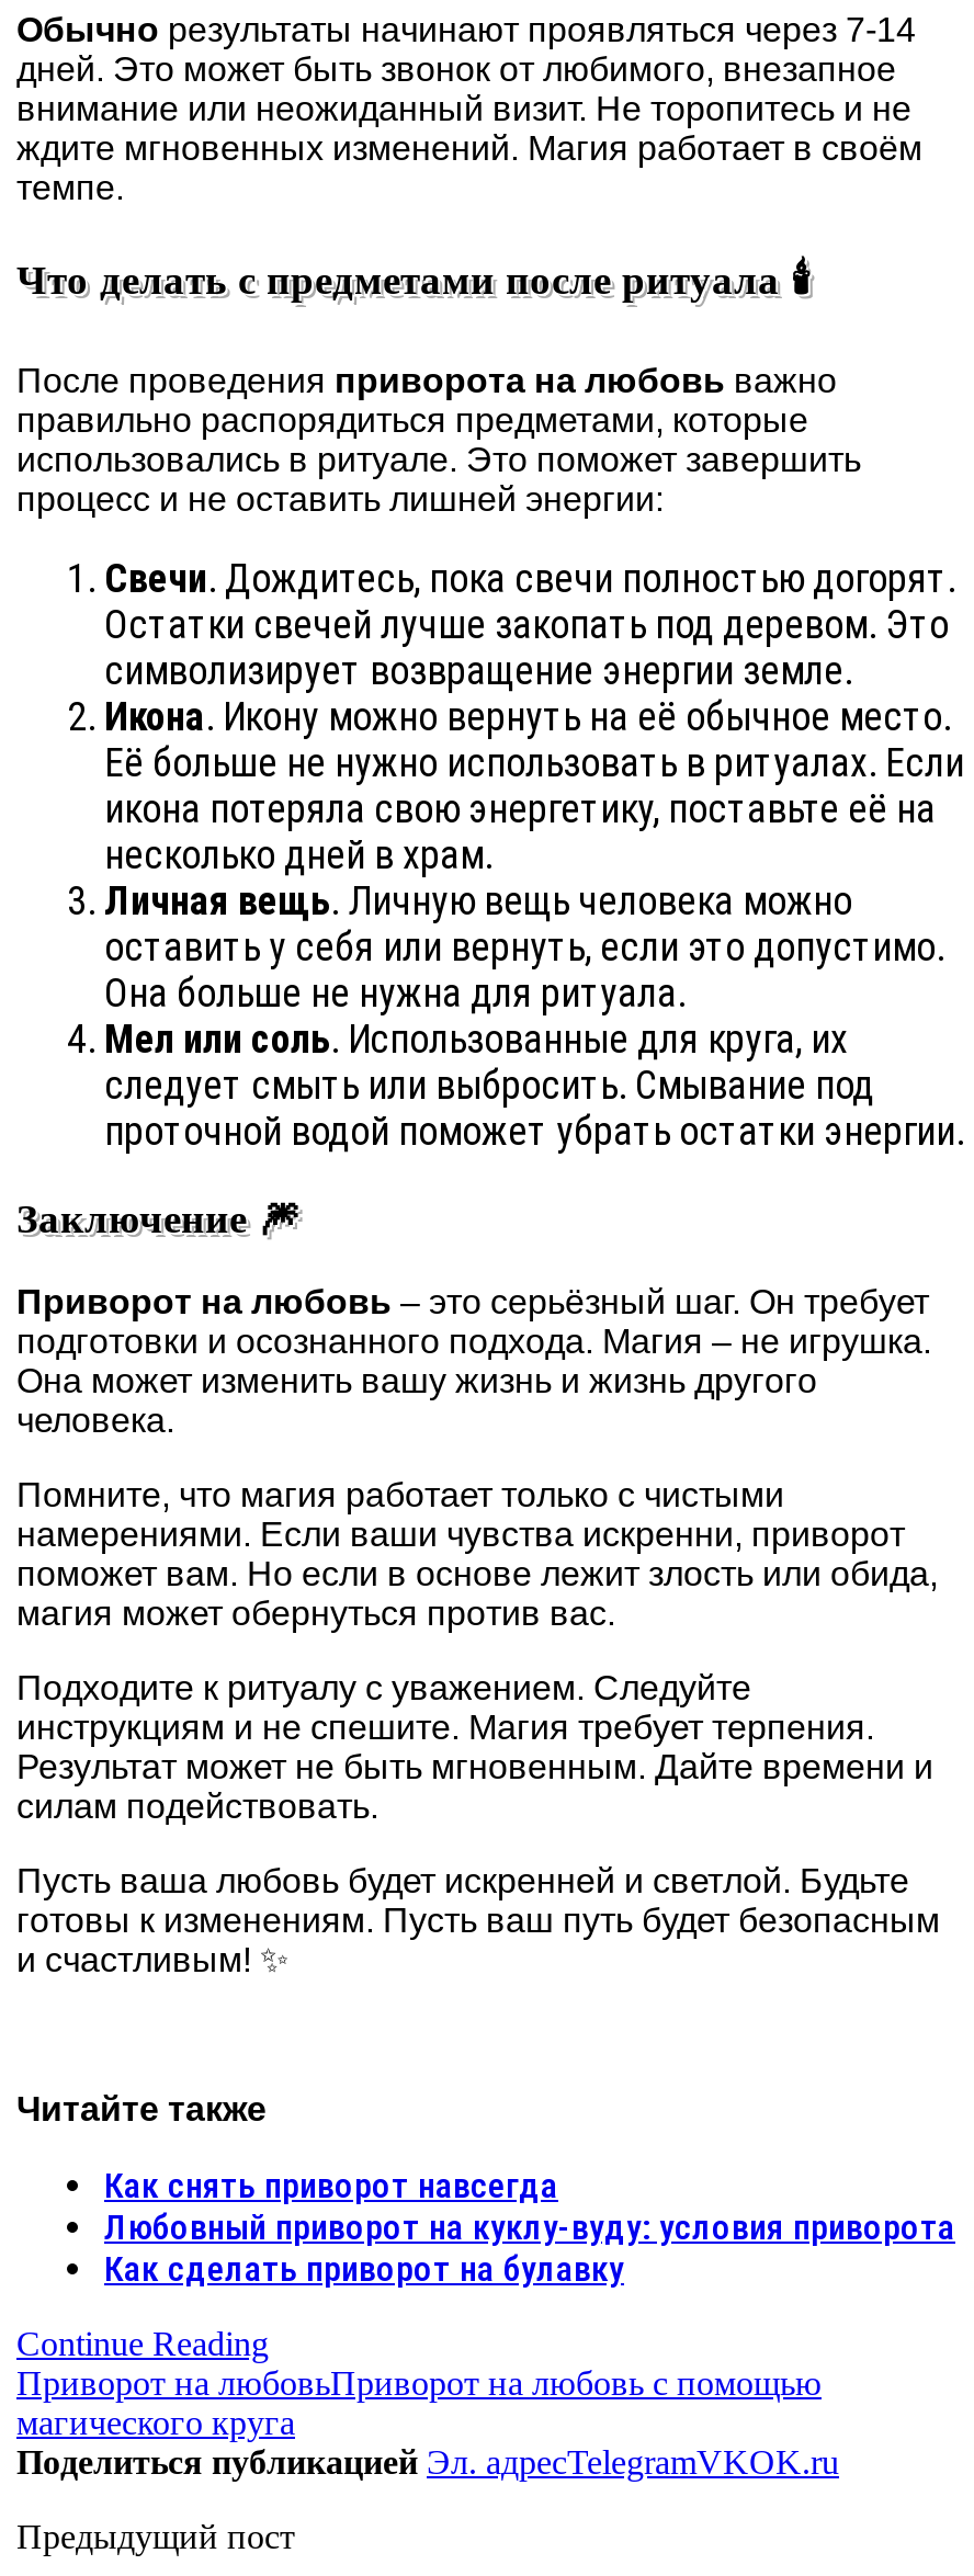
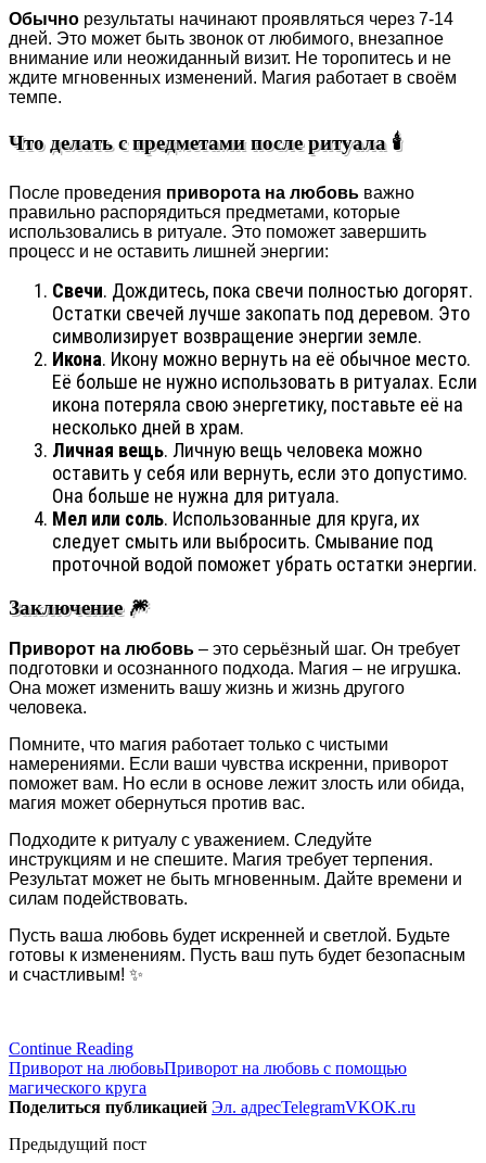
- Читайте также
- Как снять приворот навсегда
- Любовный приворот на куклу-вуду: условия приворота
- Как сделать приворот на булавку
